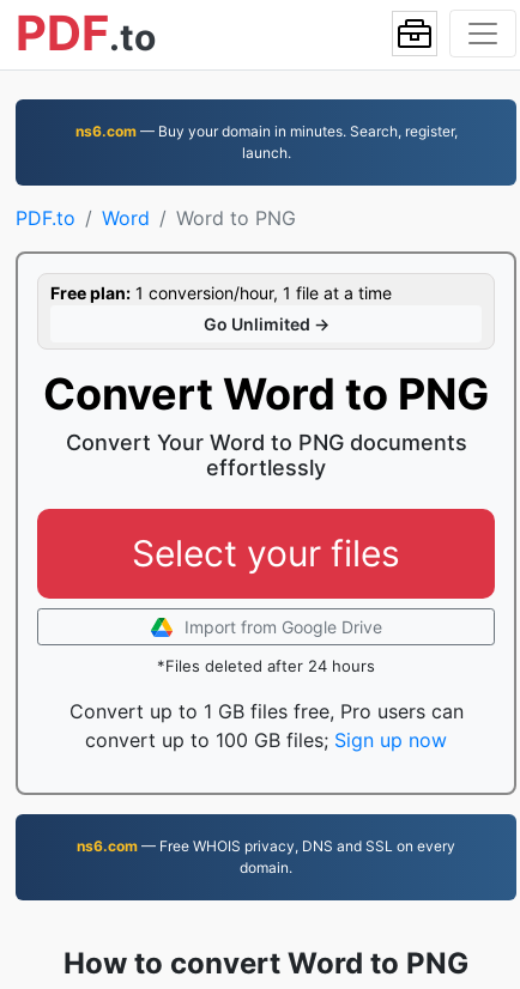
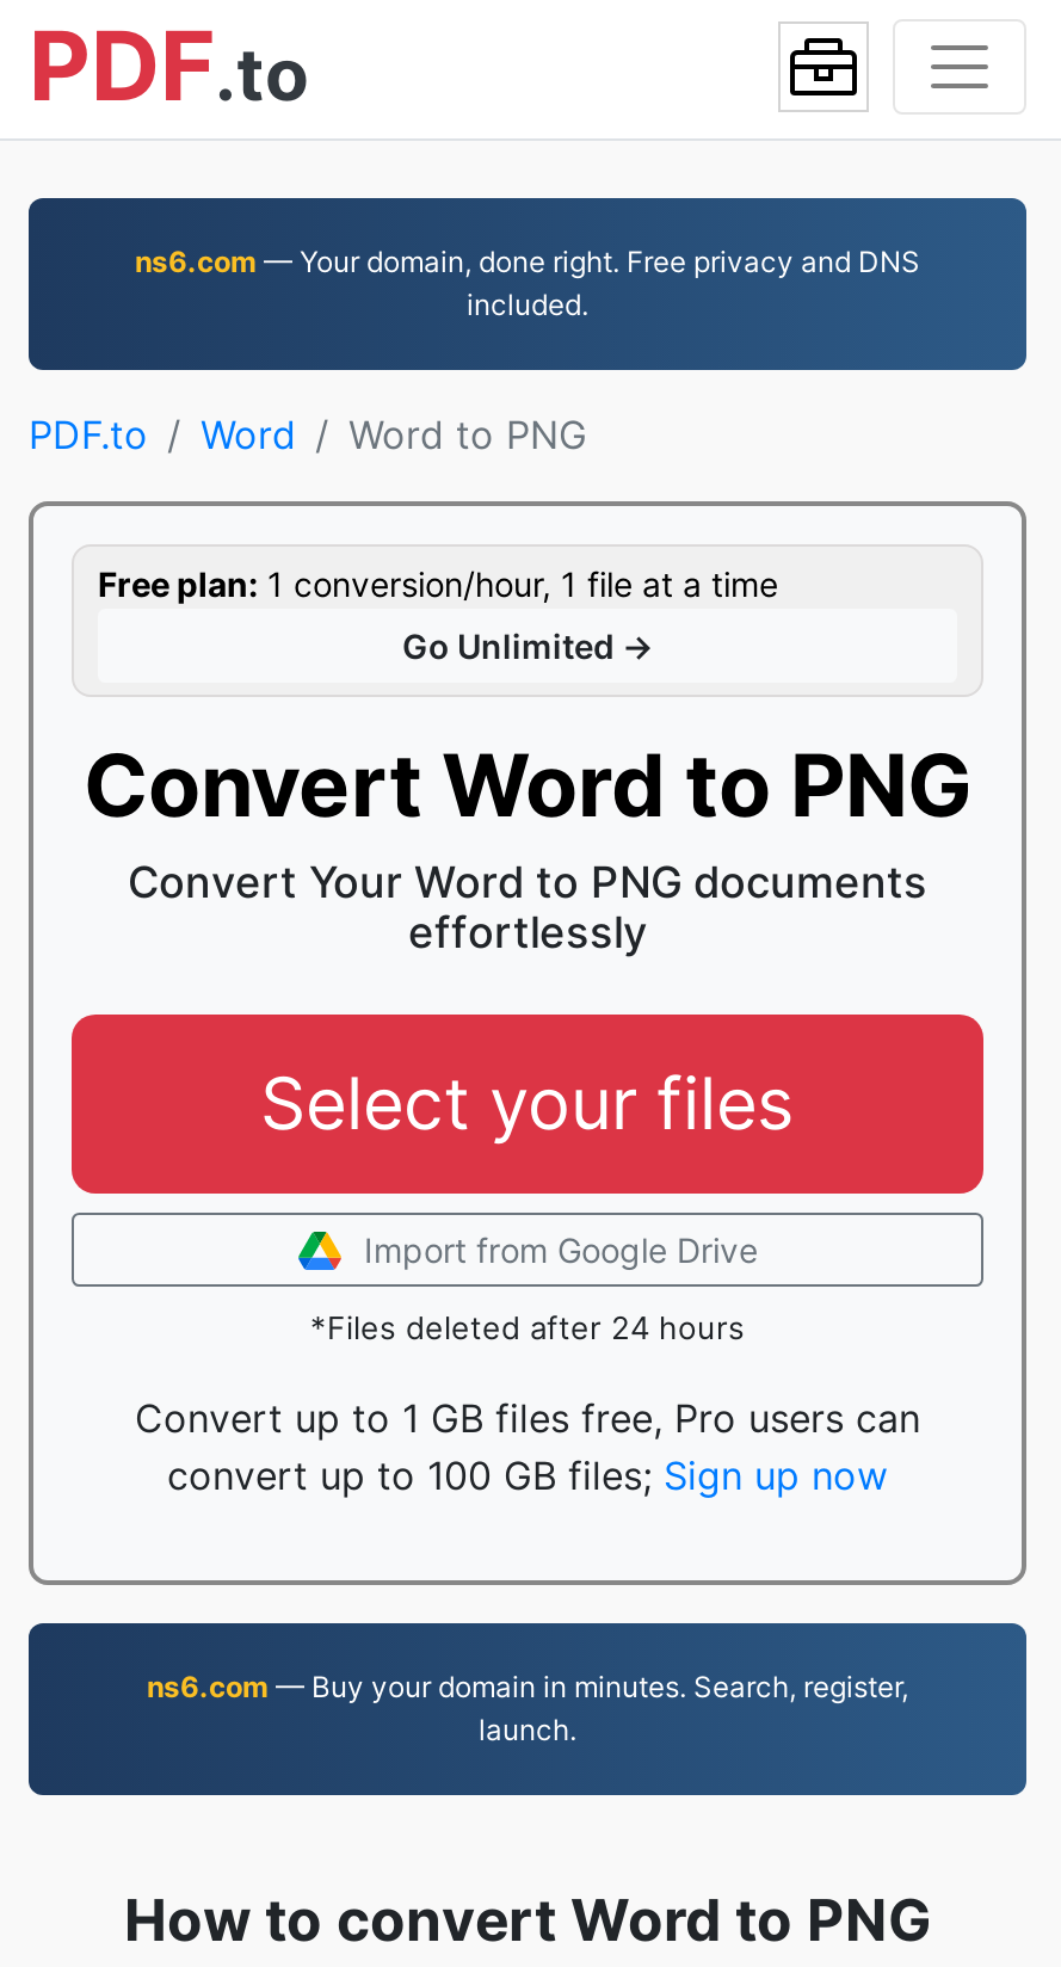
+ ns6.com — Your domain, done right. Free privacy and DNS
+ included.

moved down: ns6.com — Buy your domain in minutes. Search, register, | launch.

- ns6.com — Free WHOIS privacy, DNS and SSL on every
- domain.
